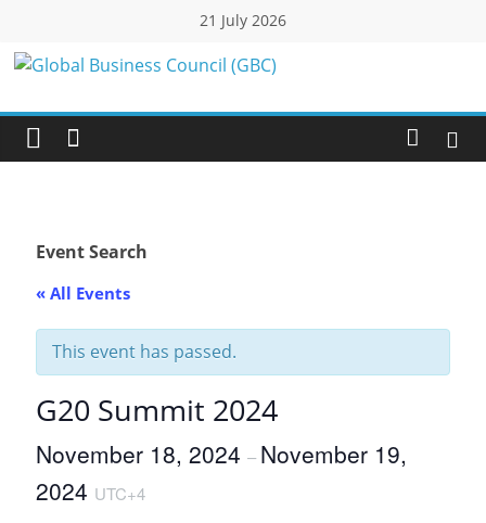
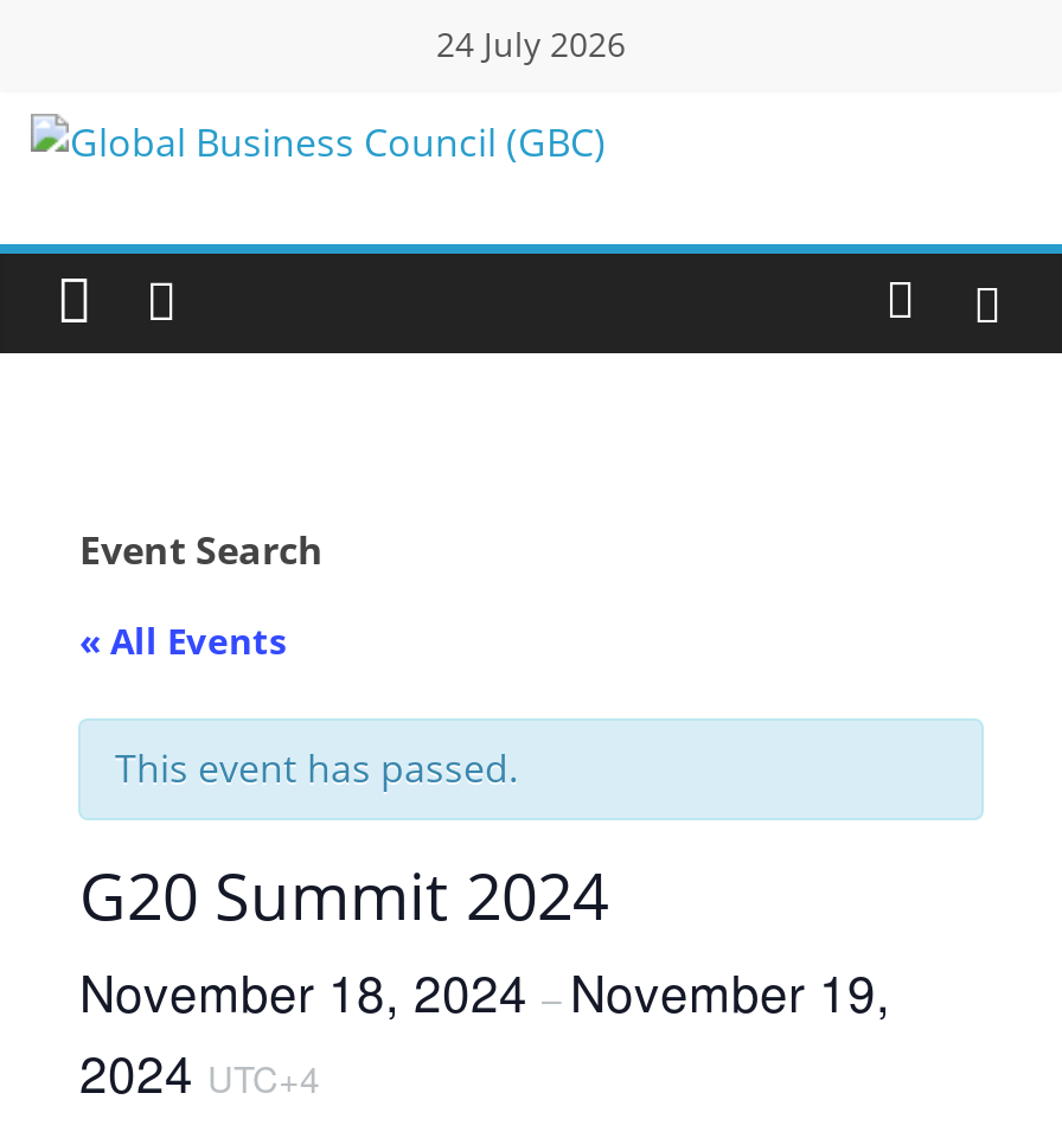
- 21 July 2026
+ 24 July 2026
